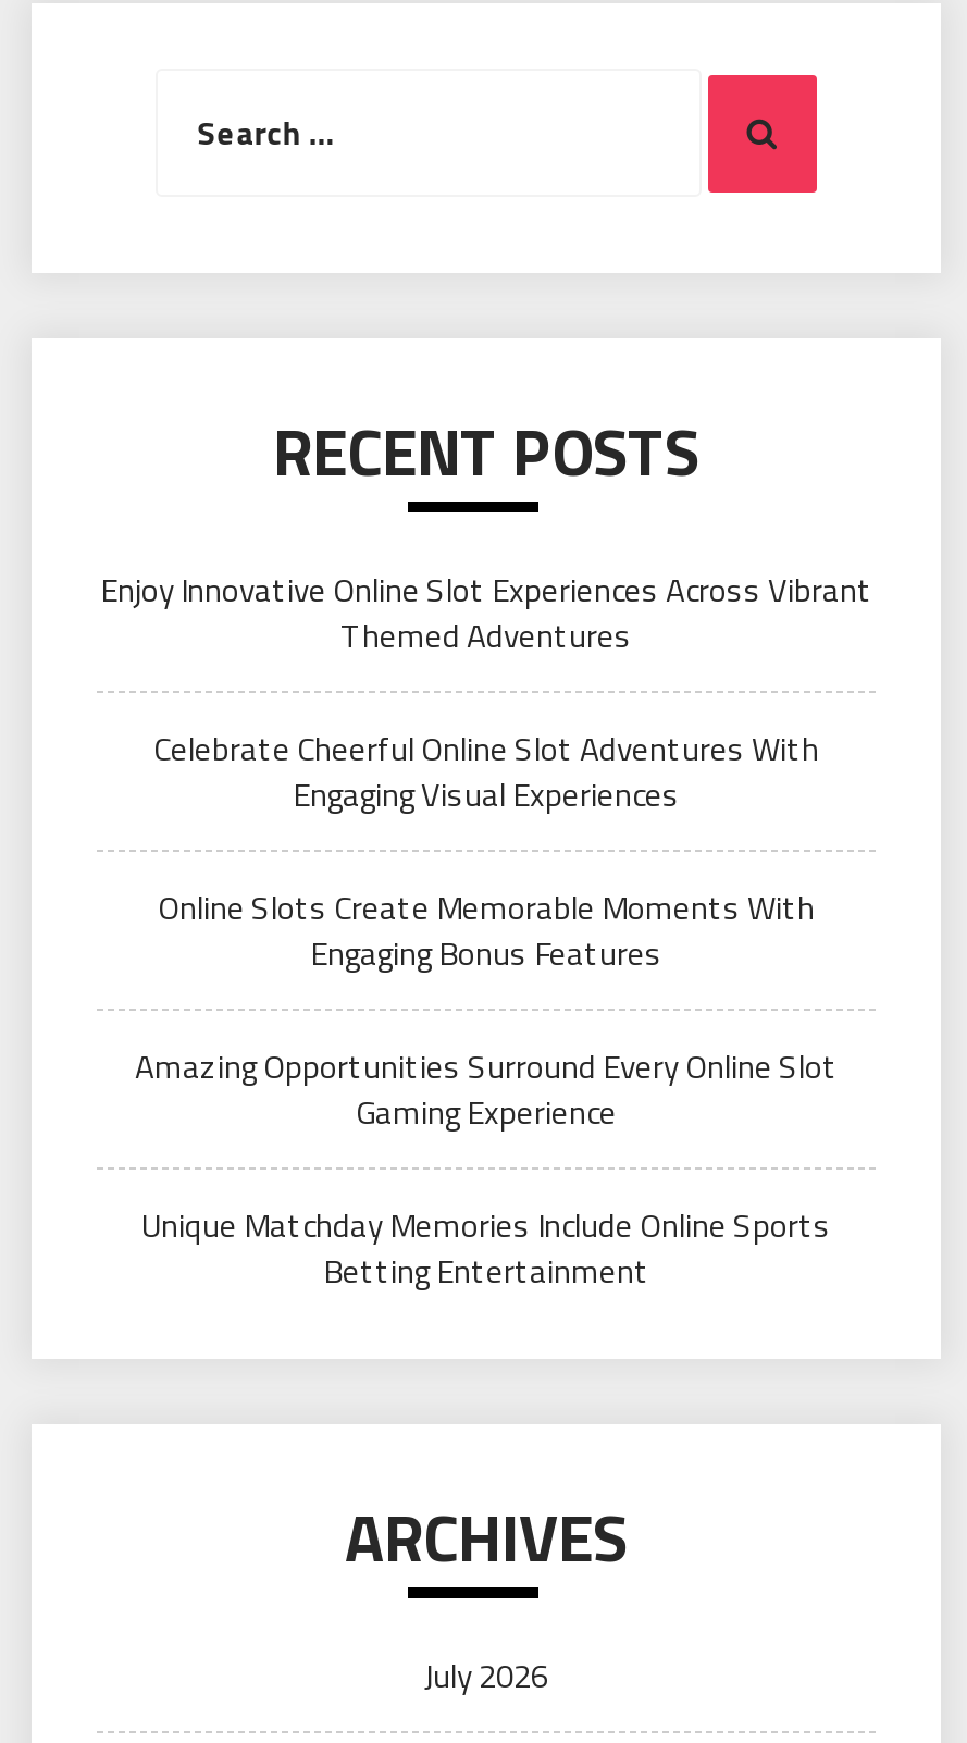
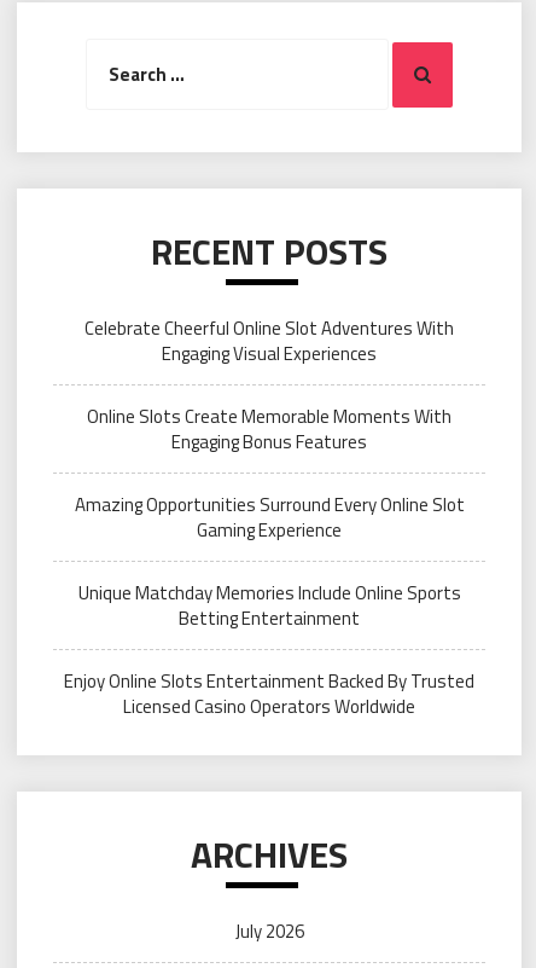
- Enjoy Innovative Online Slot Experiences Across Vibrant
- Themed Adventures

moved up: Celebrate Cheerful Online Slot Adventures With | Engaging Visual Experiences | Online Slots Create Memorable Moments With | Engaging Bonus Features | Amazing Opportunities Surround Every Online Slot | Gaming Experience | Unique Matchday Memories Include Online Sports | Betting Entertainment

+ Enjoy Online Slots Entertainment Backed By Trusted
+ Licensed Casino Operators Worldwide
